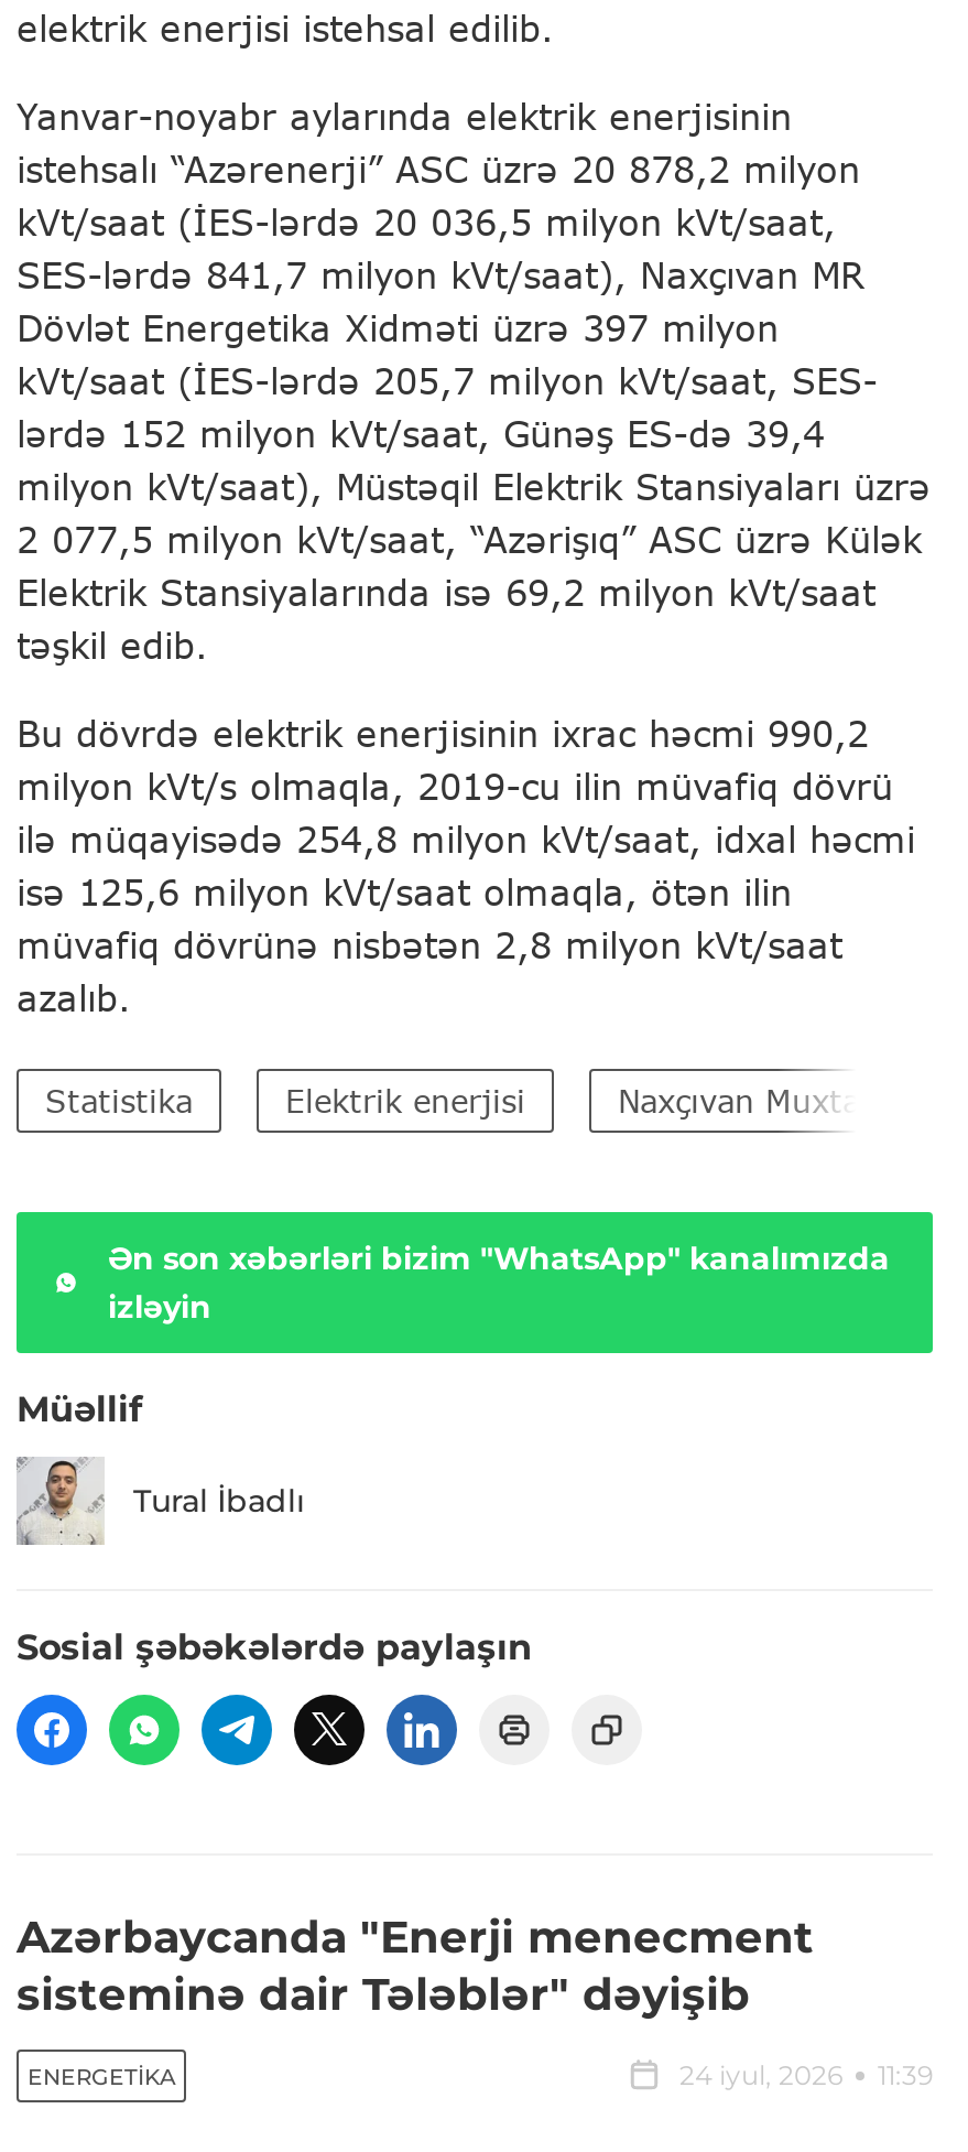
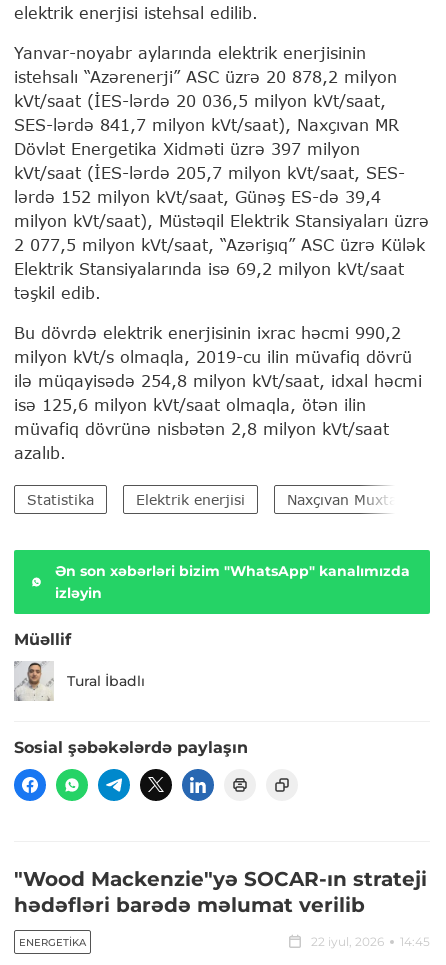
- Azərbaycanda "Enerji menecment
- sisteminə dair Tələblər" dəyişib
+ "Wood Mackenzie"yə SOCAR-ın strateji
+ hədəfləri barədə məlumat verilib

- 24 iyul, 2026
- 11:39
+ 22 iyul, 2026
+ 14:45
